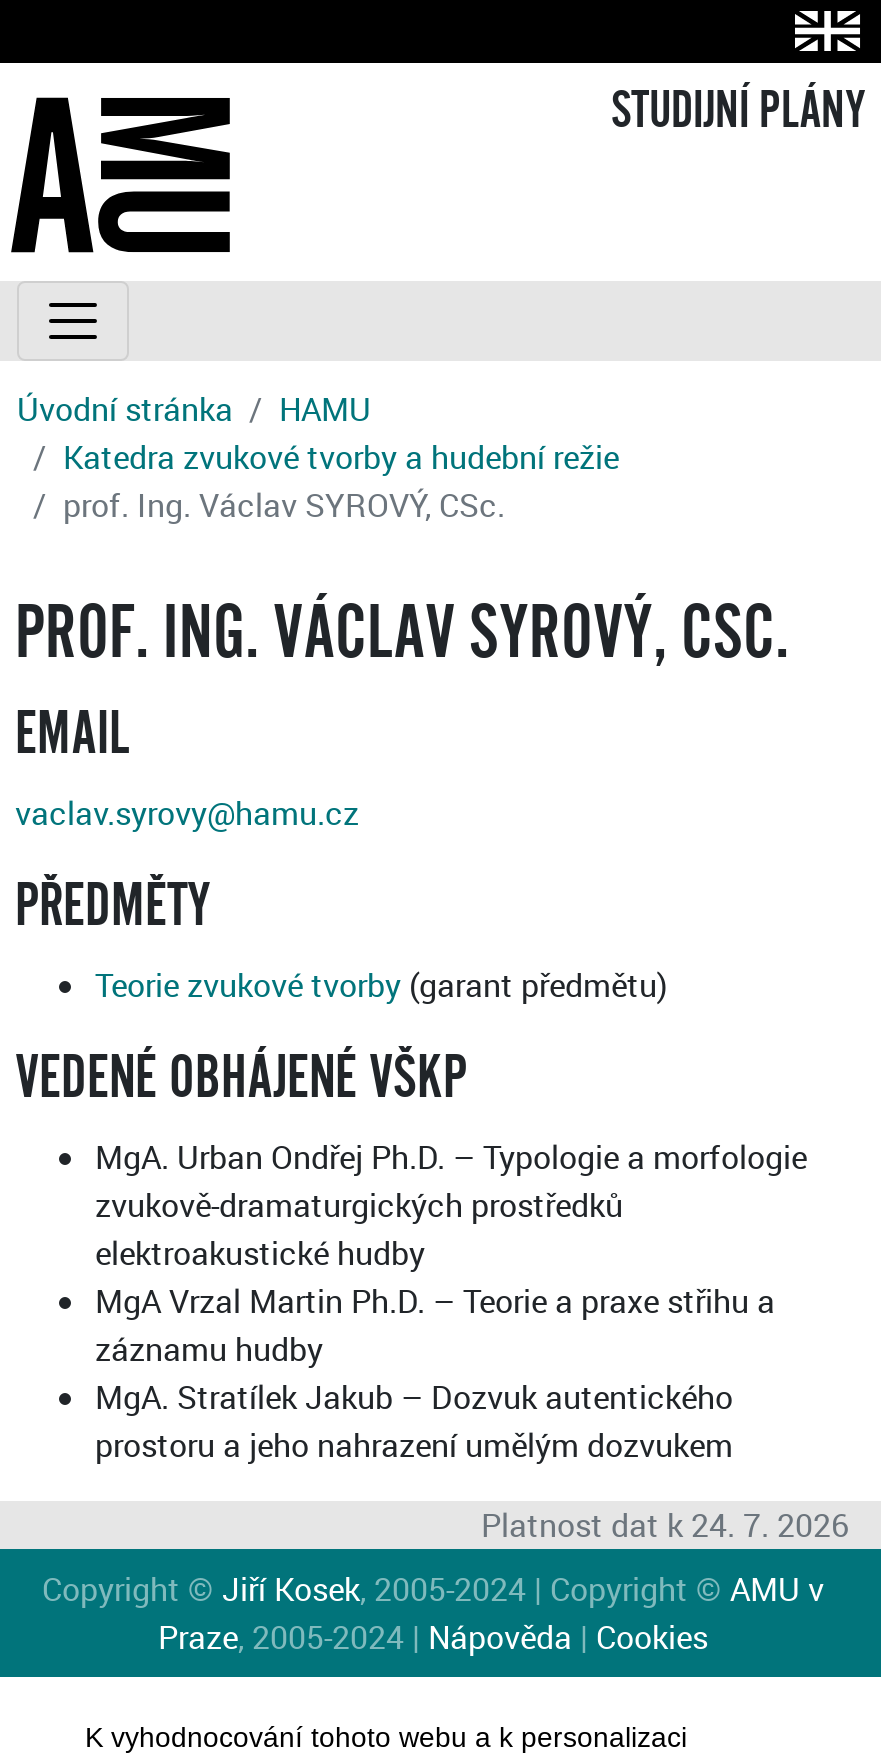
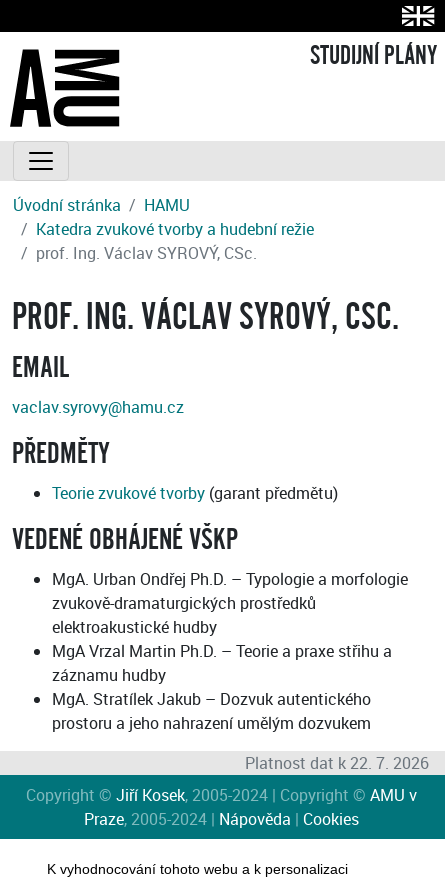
- Platnost dat k 24. 7. 2026
+ Platnost dat k 22. 7. 2026
